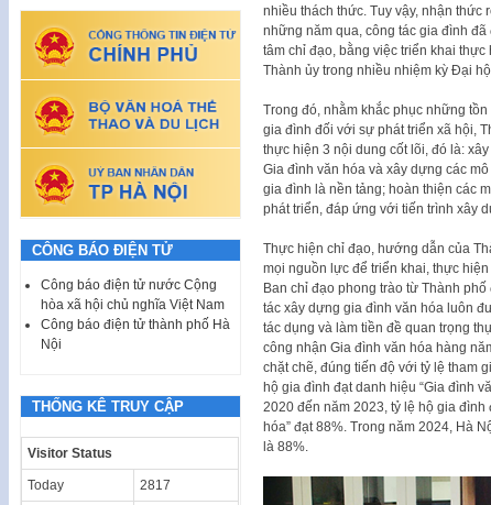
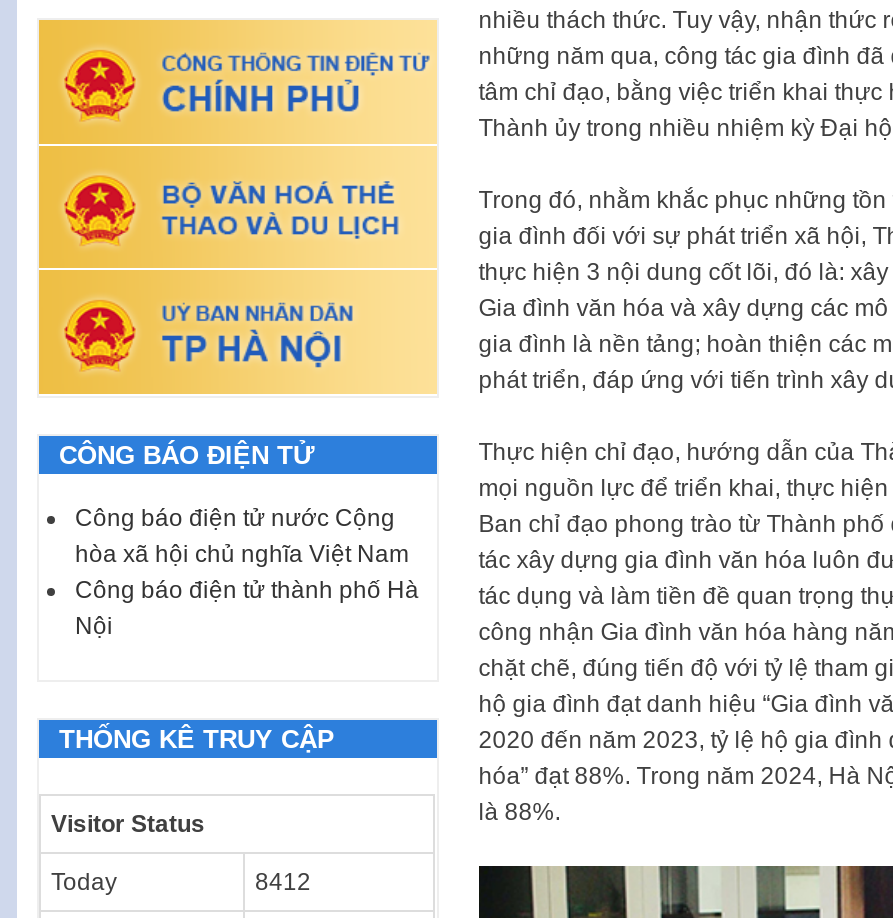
- 2817
+ 8412
